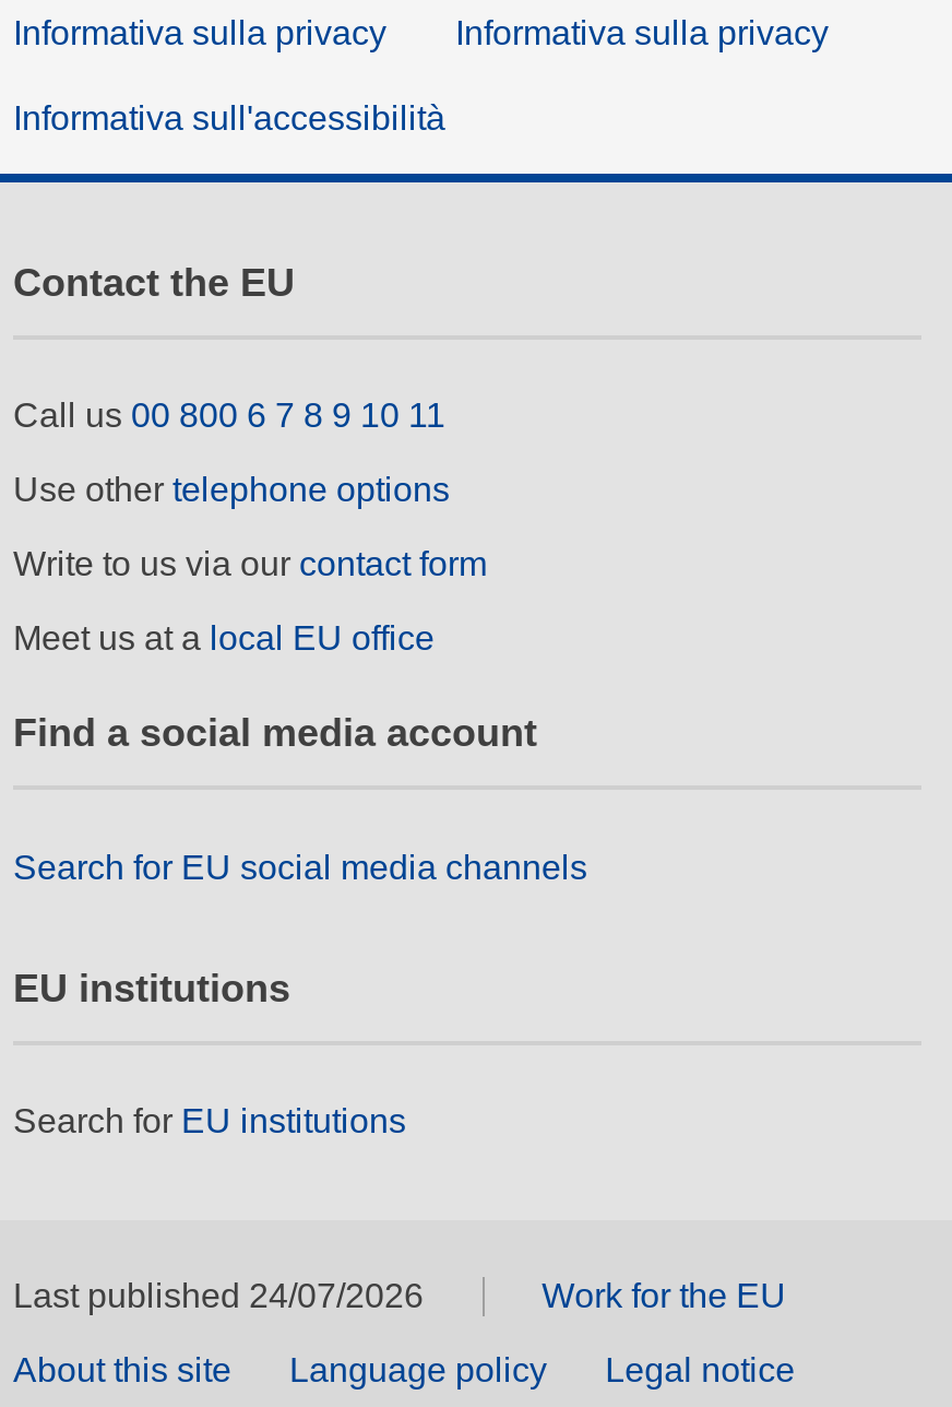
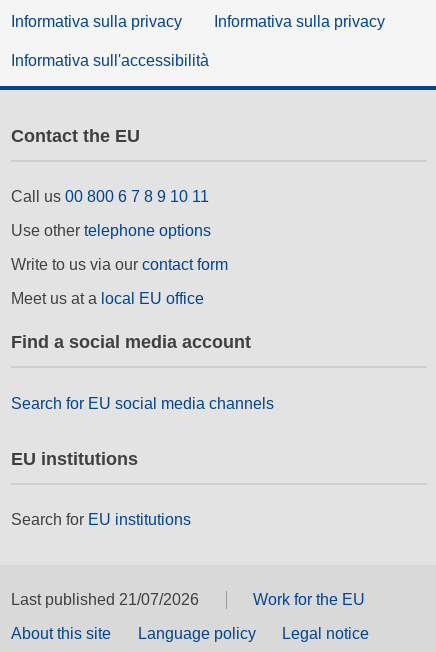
- Last published 24/07/2026
+ Last published 21/07/2026
